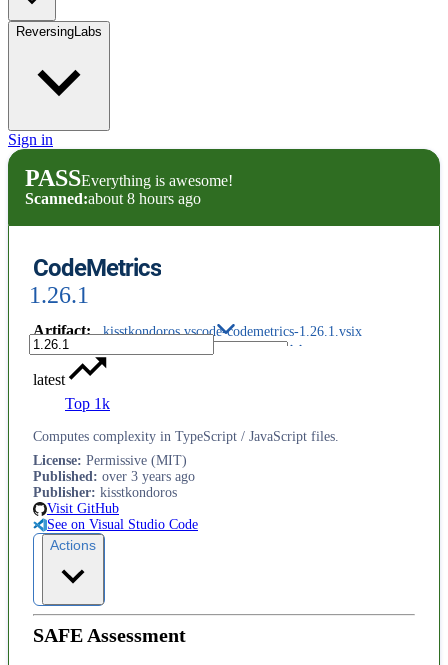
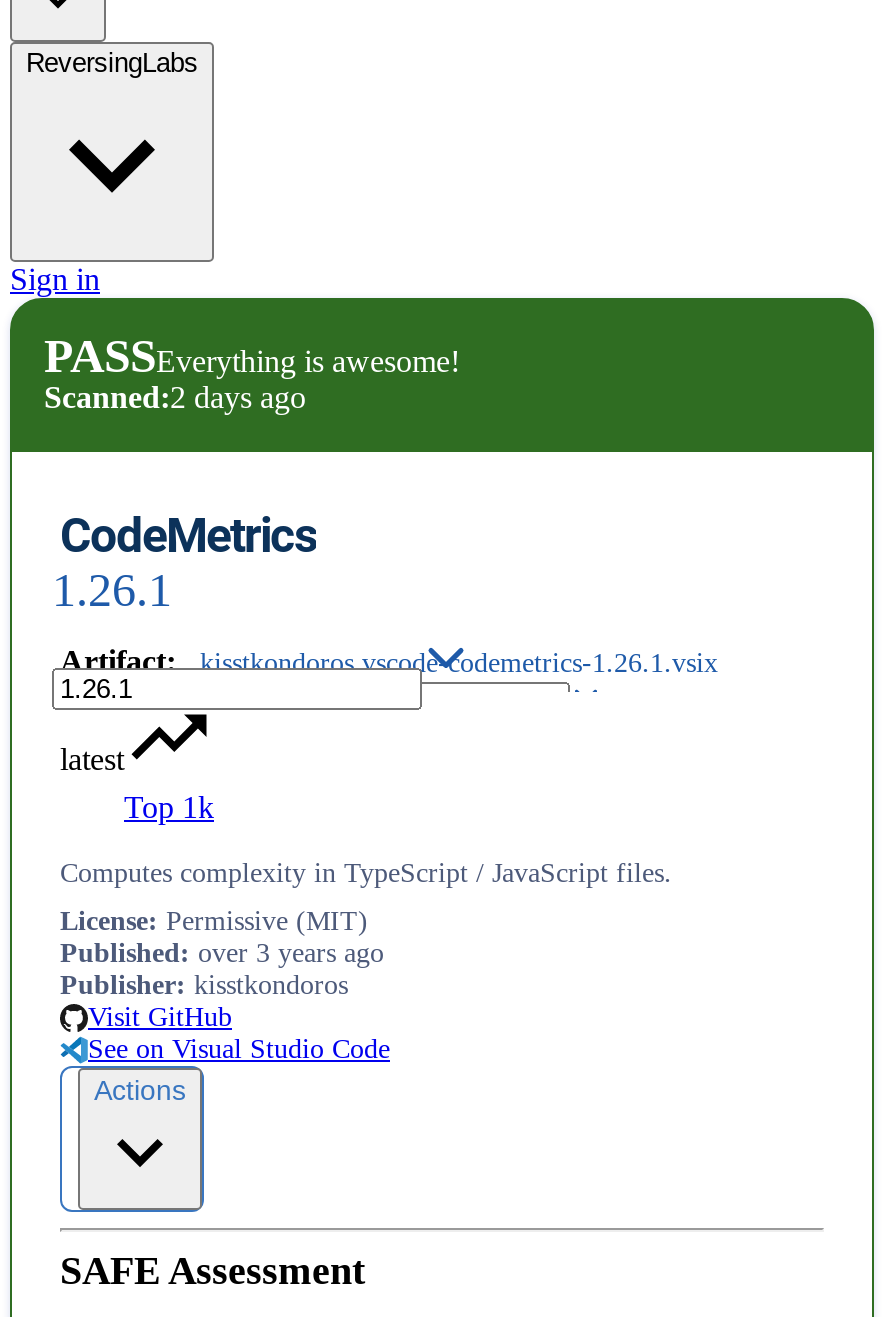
- Scanned:about 8 hours ago
+ Scanned:2 days ago
